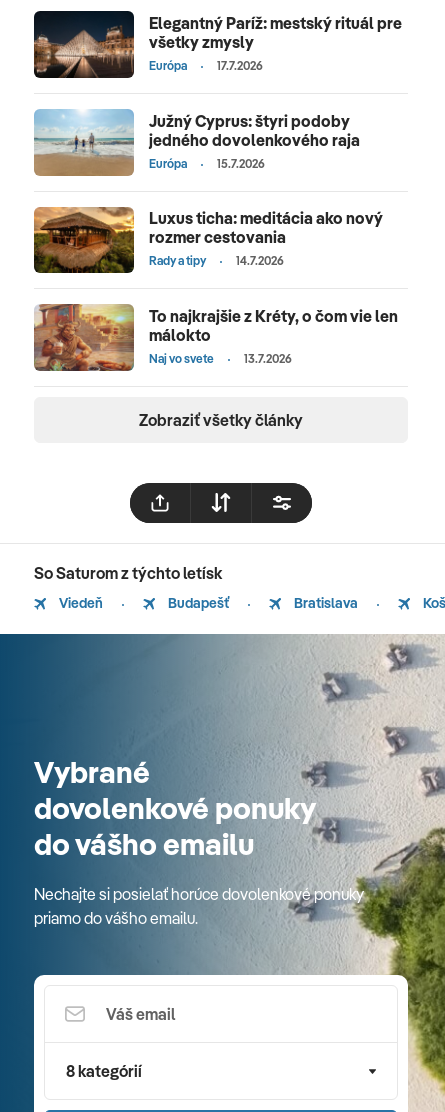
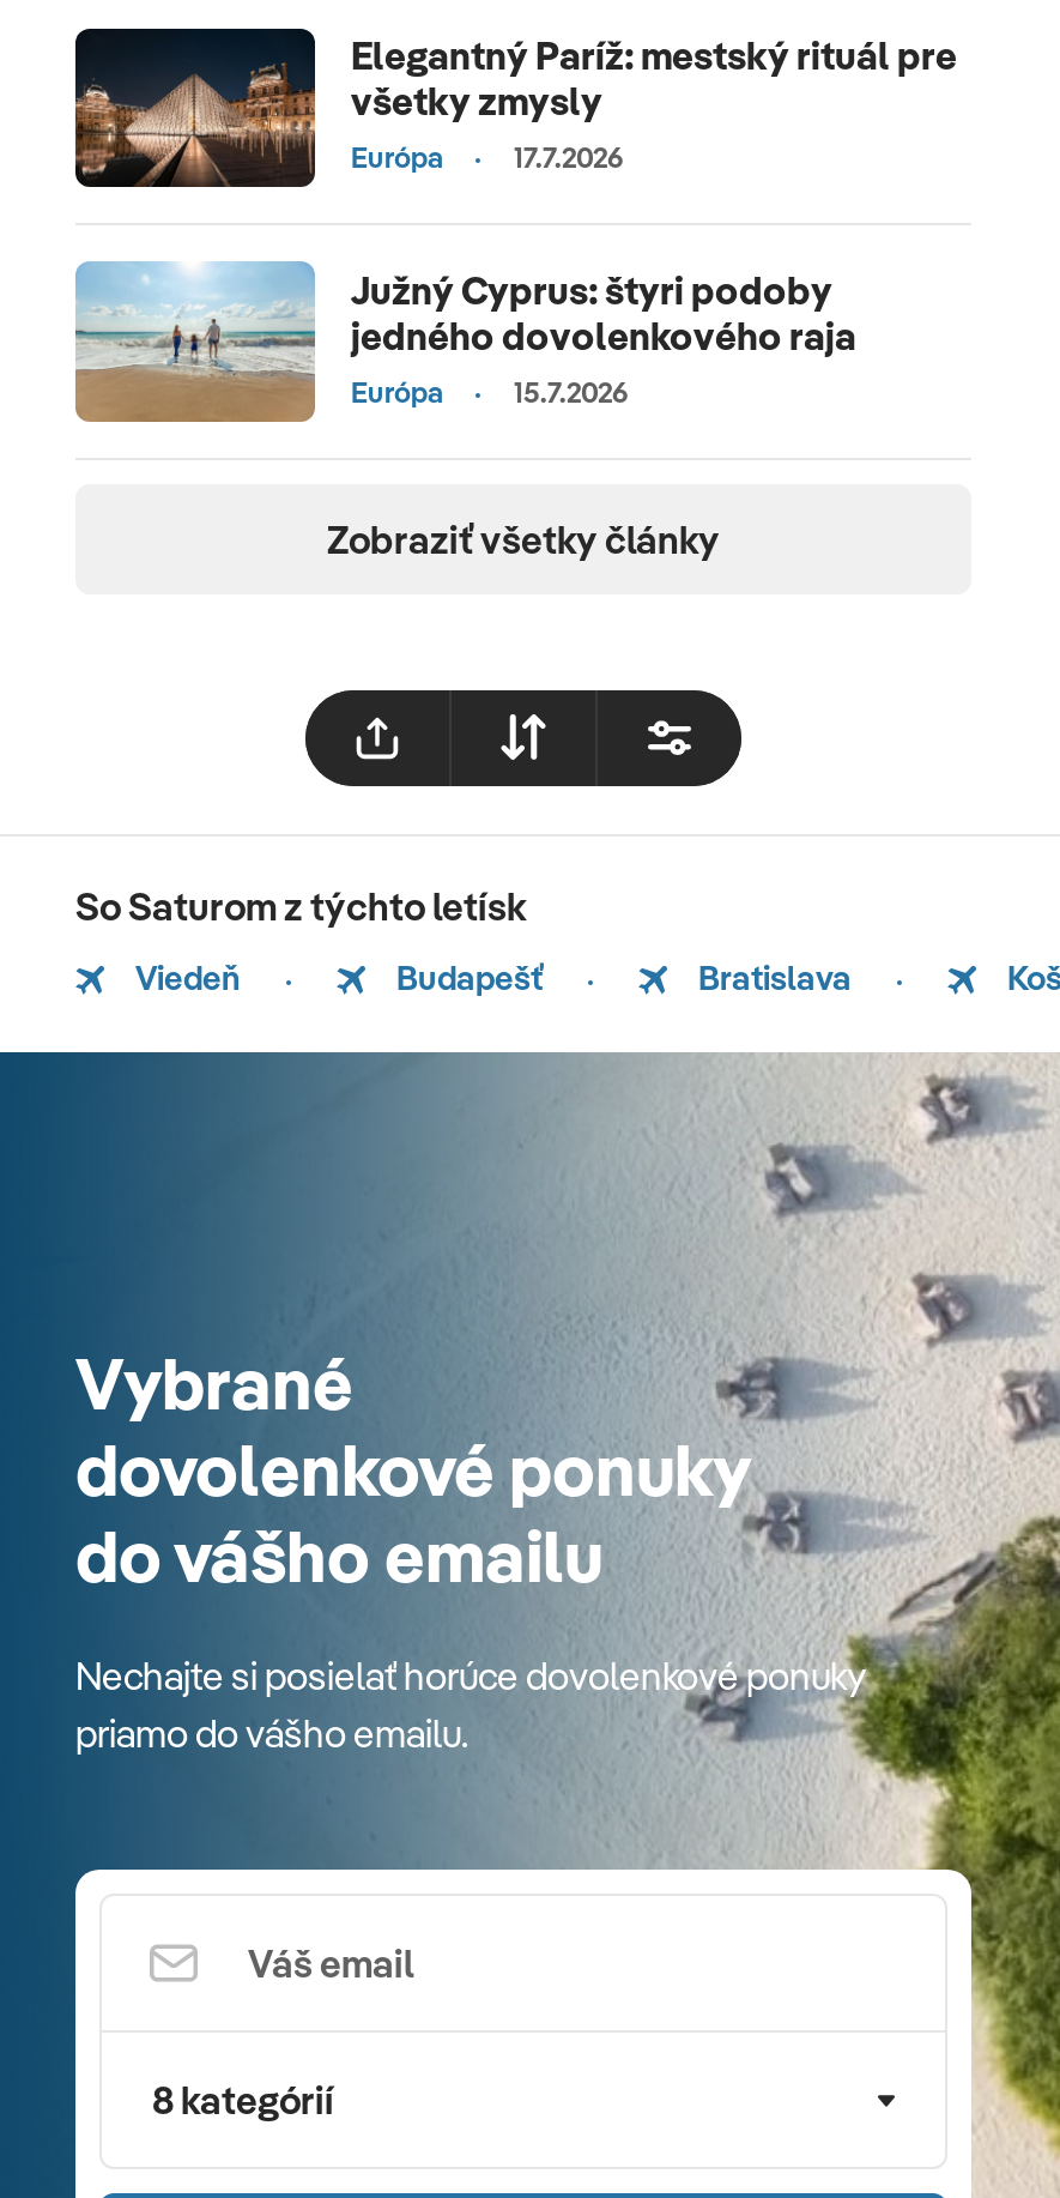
- [image]
- Luxus ticha: meditácia ako nový
- rozmer cestovania
- Rady a tipy
- 14.7.2026
- To najkrajšie z Kréty, o čom vie len
- málokto
- Naj vo svete
- 13.7.2026

- [image]
